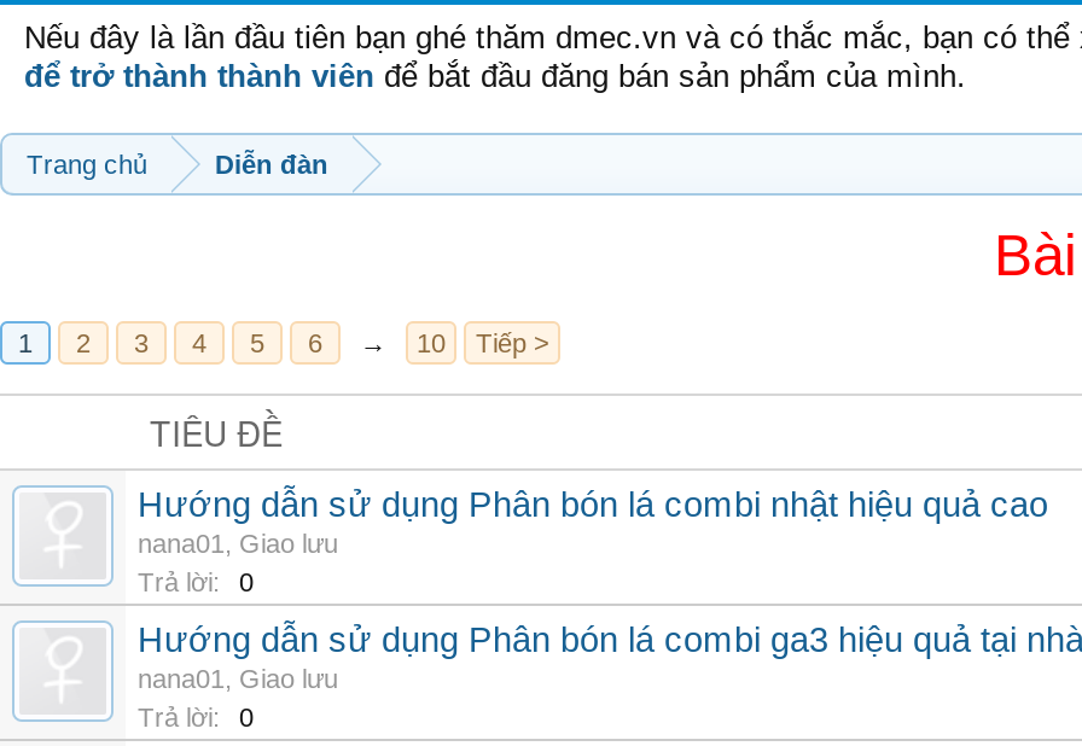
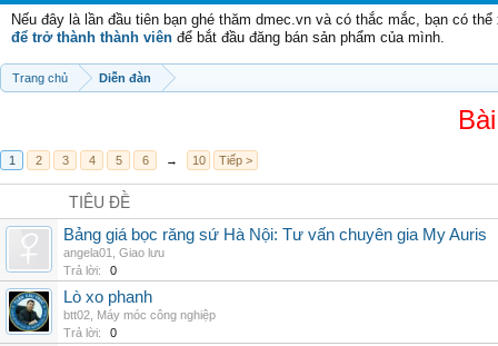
- Hướng dẫn sử dụng Phân bón lá combi nhật hiệu quả cao
- nana01, Giao lưu
+ Bảng giá bọc răng sứ Hà Nội: Tư vấn chuyên gia My Auris
+ angela01, Giao lưu

+ [image]

- Hướng dẫn sử dụng Phân bón lá combi ga3 hiệu quả tại nhà
- nana01, Giao lưu
+ Lò xo phanh
+ btt02, Máy móc công nghiệp
